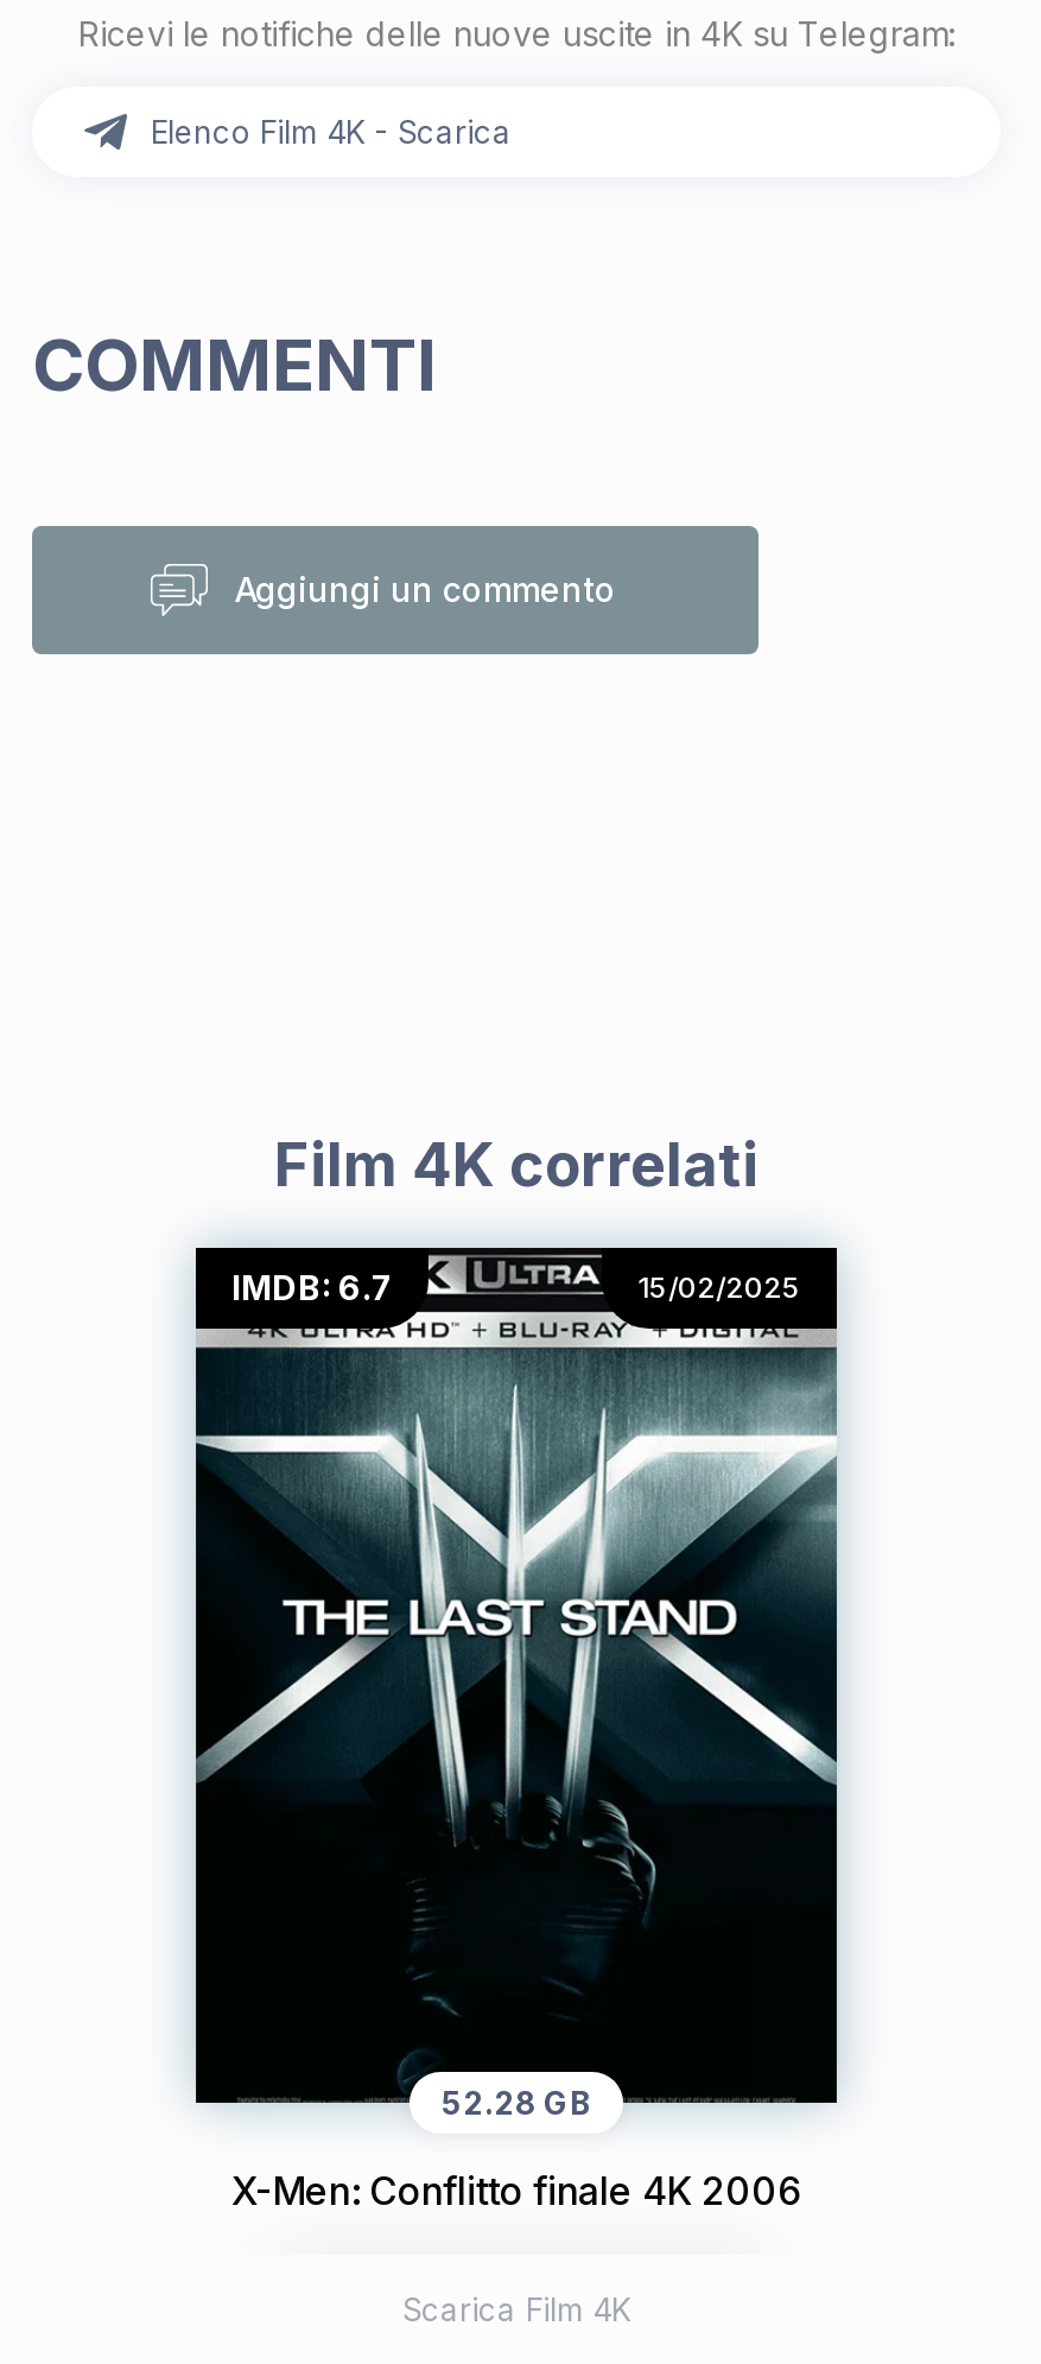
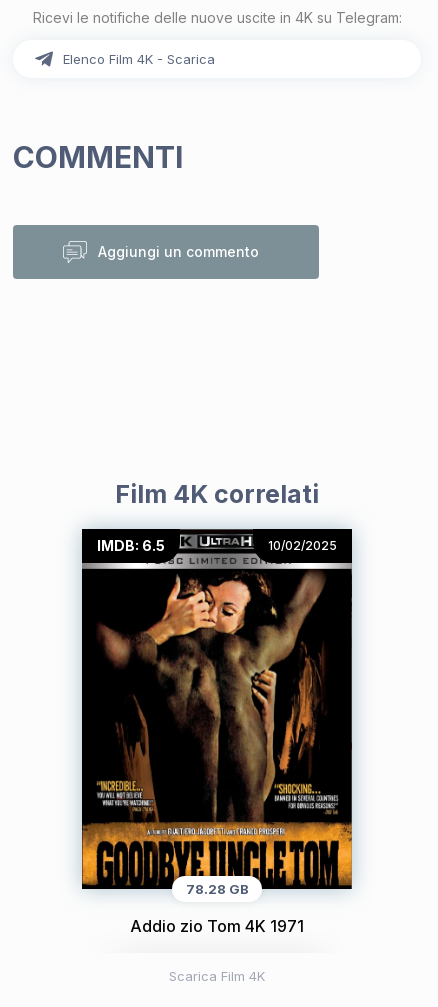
- [image]
- IMDB: 6.7
+ [image]
+ IMDB: 6.5

- 15/02/2025
+ 10/02/2025

- 52.28 GB
+ 78.28 GB

- X-Men: Conflitto finale 4K 2006
+ Addio zio Tom 4K 1971
